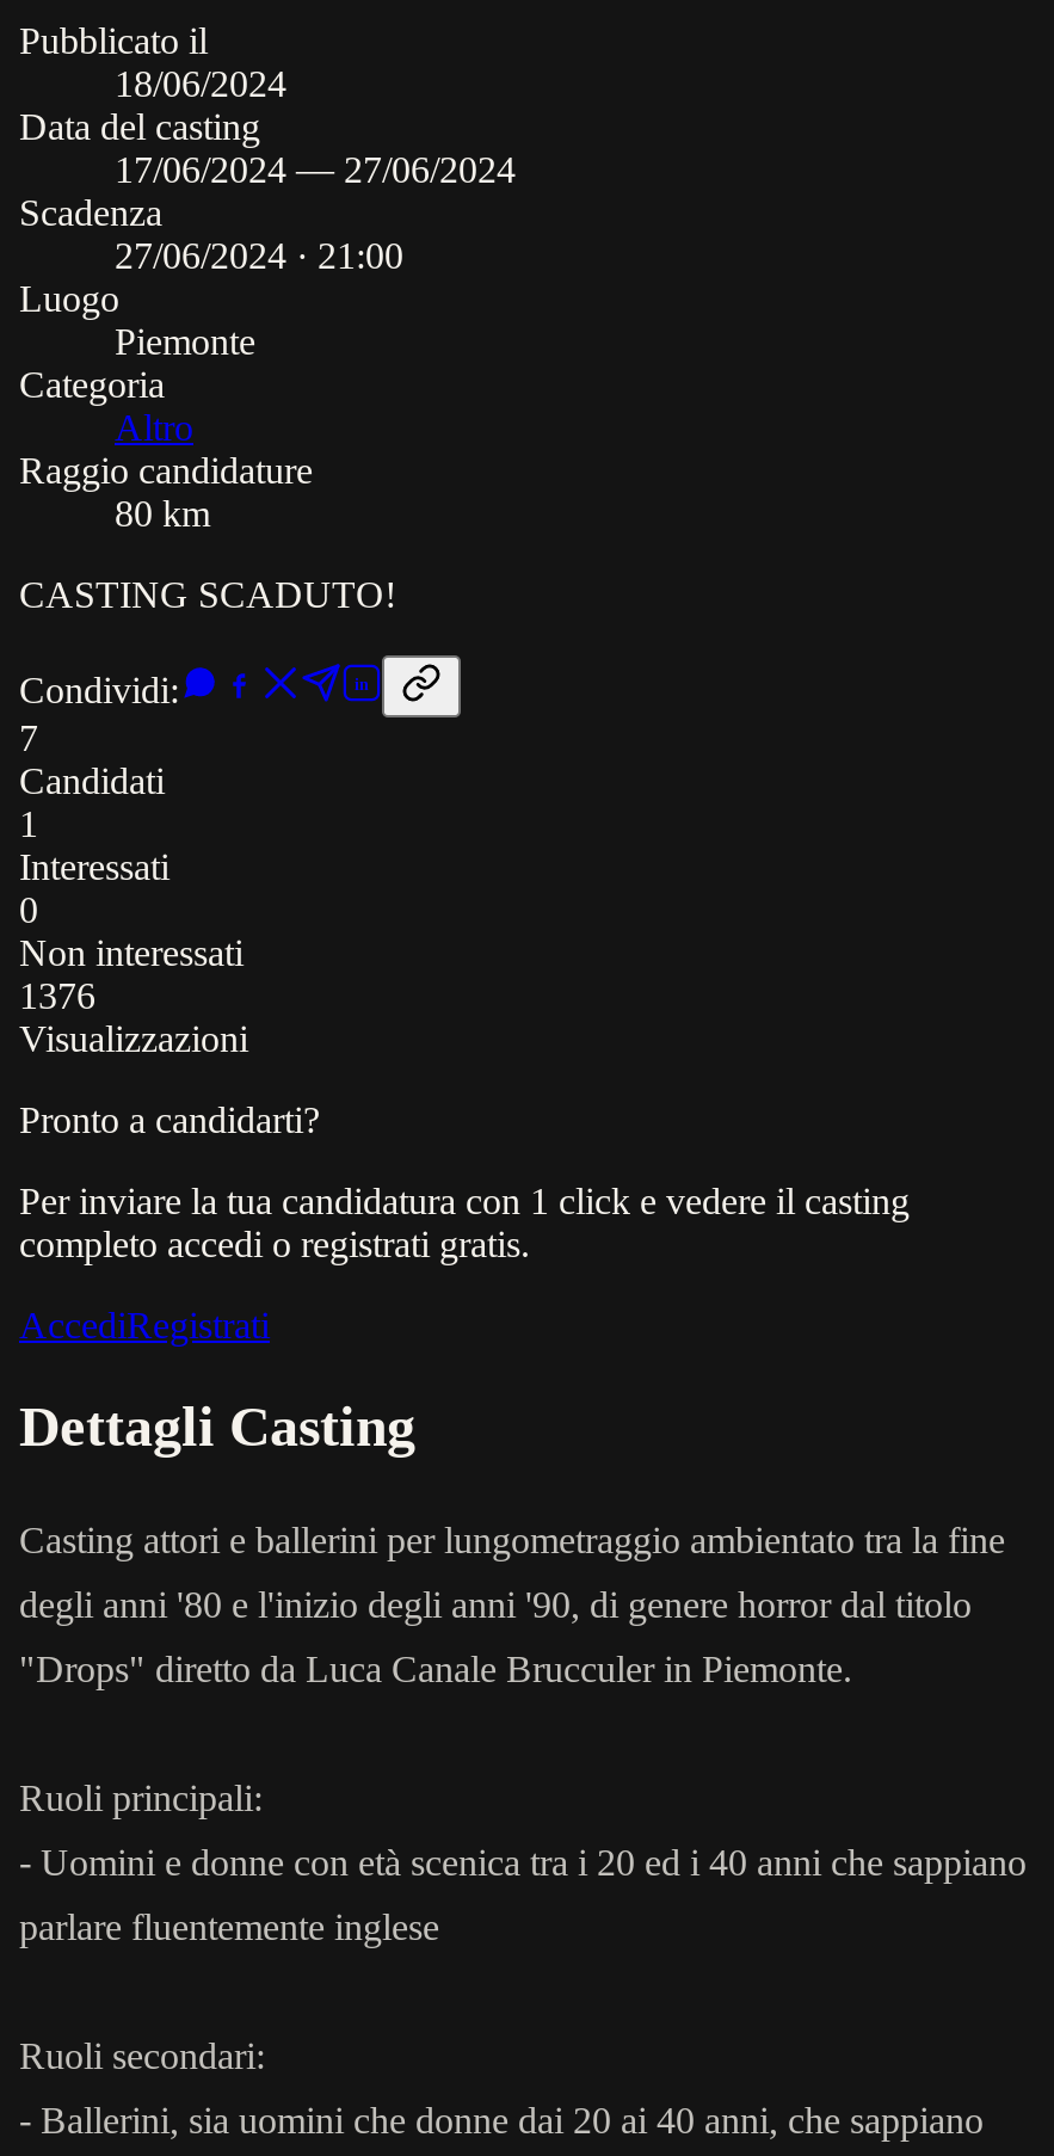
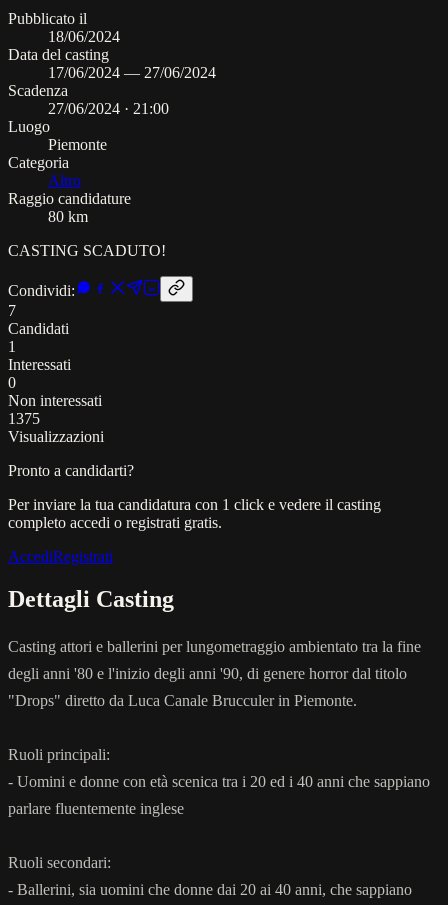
- 1376
+ 1375
